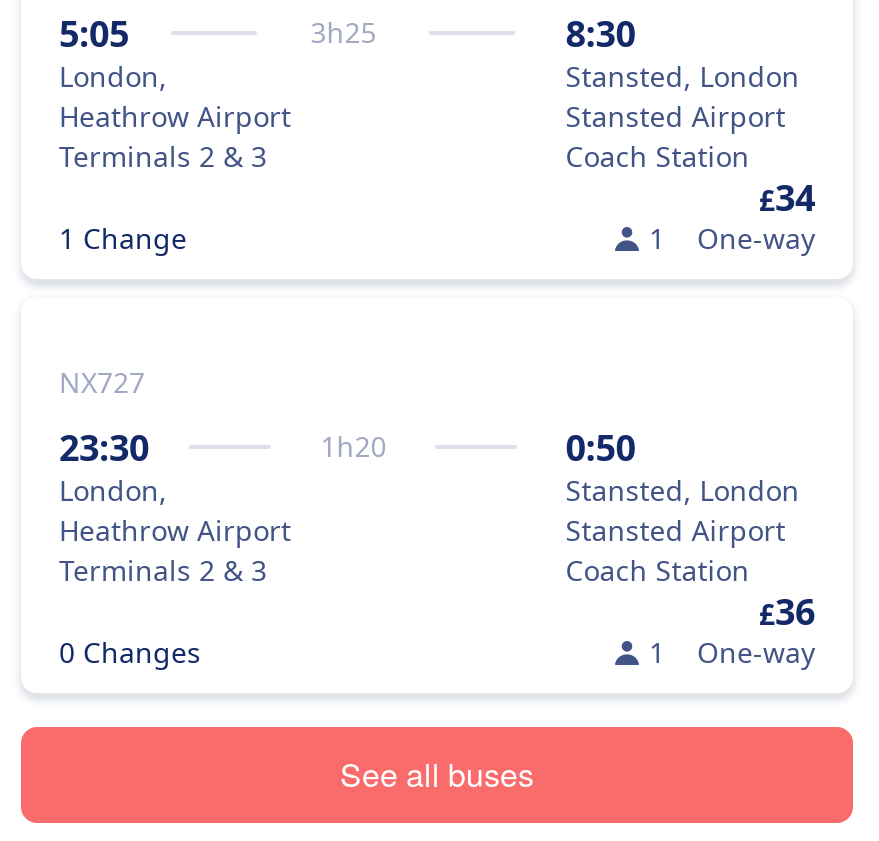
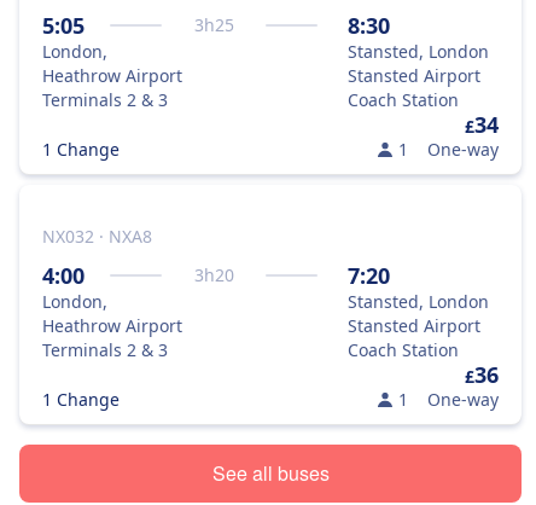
- NX727
+ NX032 · NXA8

- 23:30
- 1 h20
+ 4:00
+ 3 h20

- 0:50
+ 7:20

- 0 Changes
+ 1 Change
